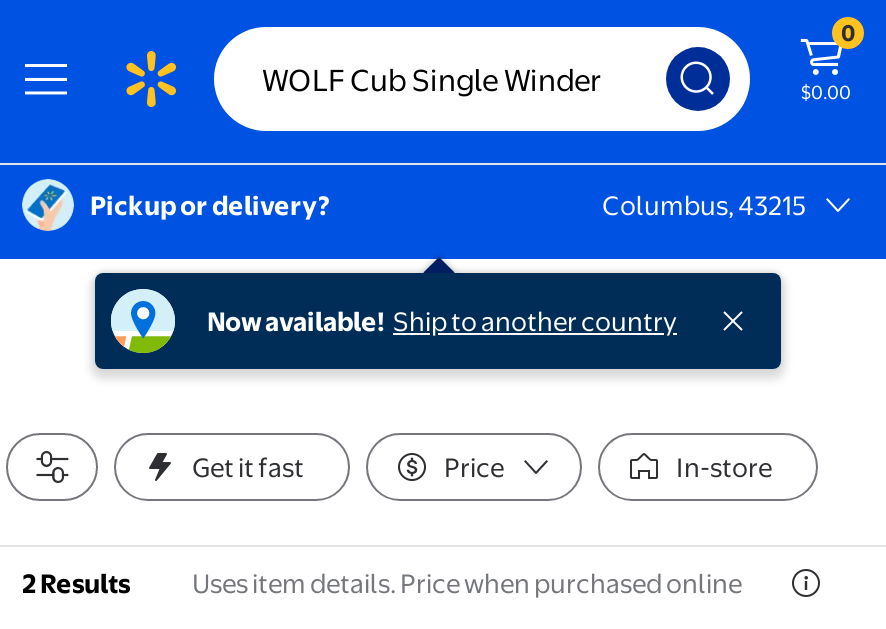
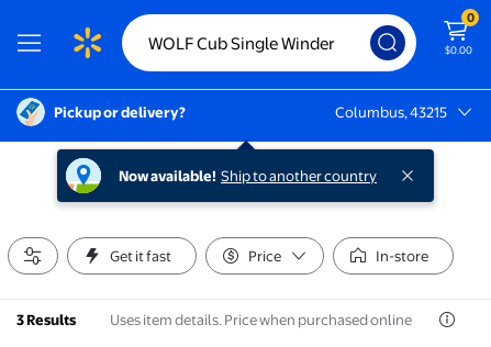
- 2 Results Uses item details. Price when purchased online
+ 3 Results Uses item details. Price when purchased online
